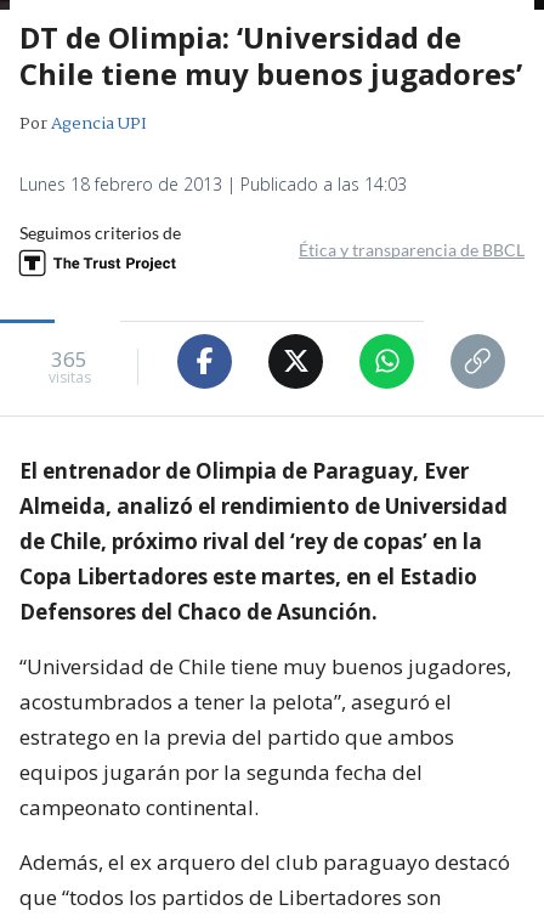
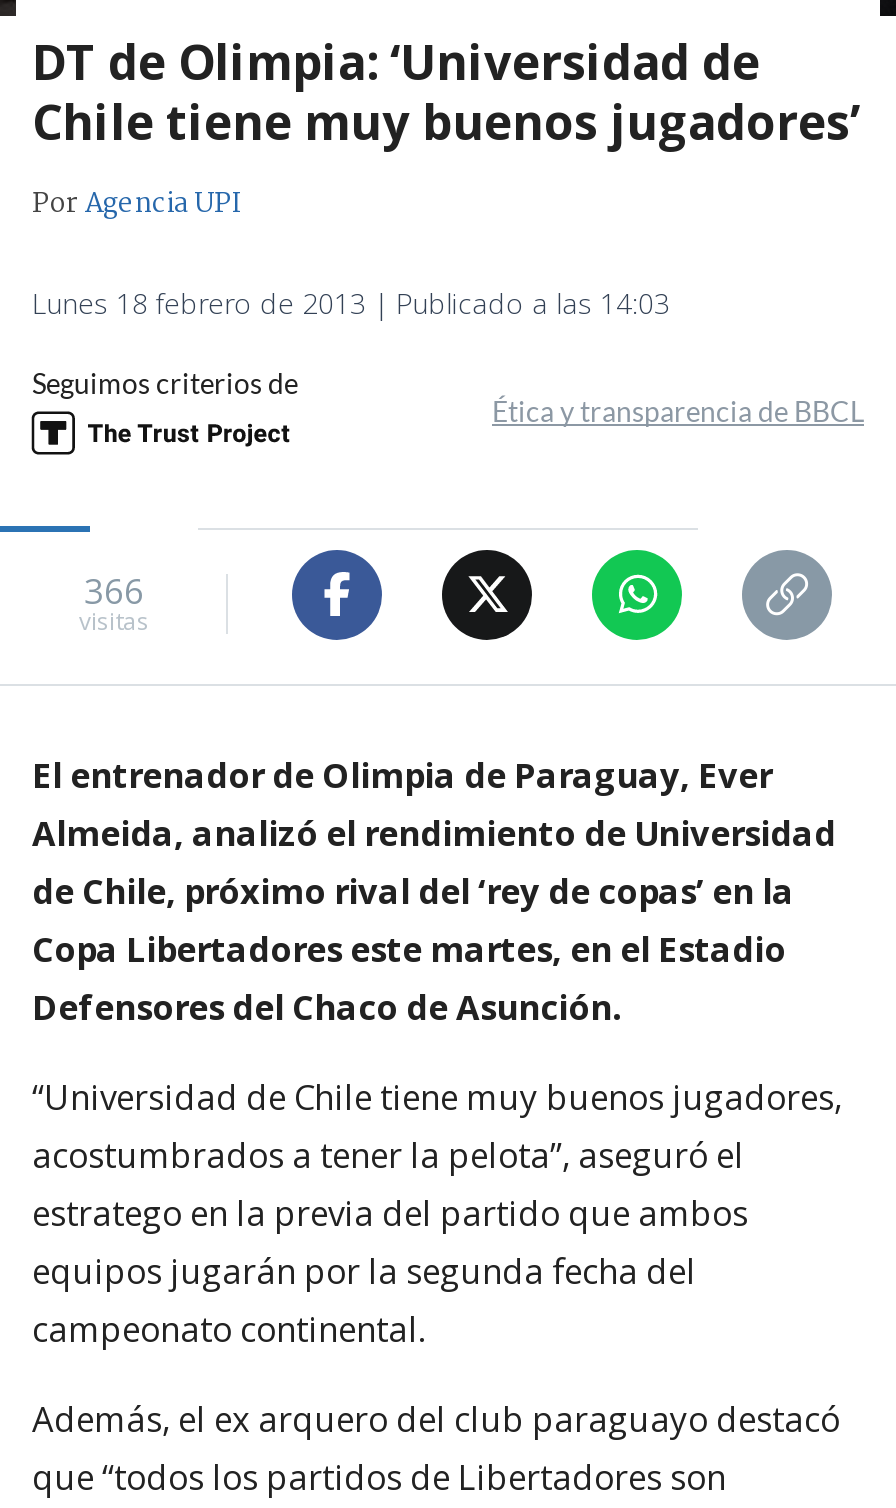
- 365
+ 366
